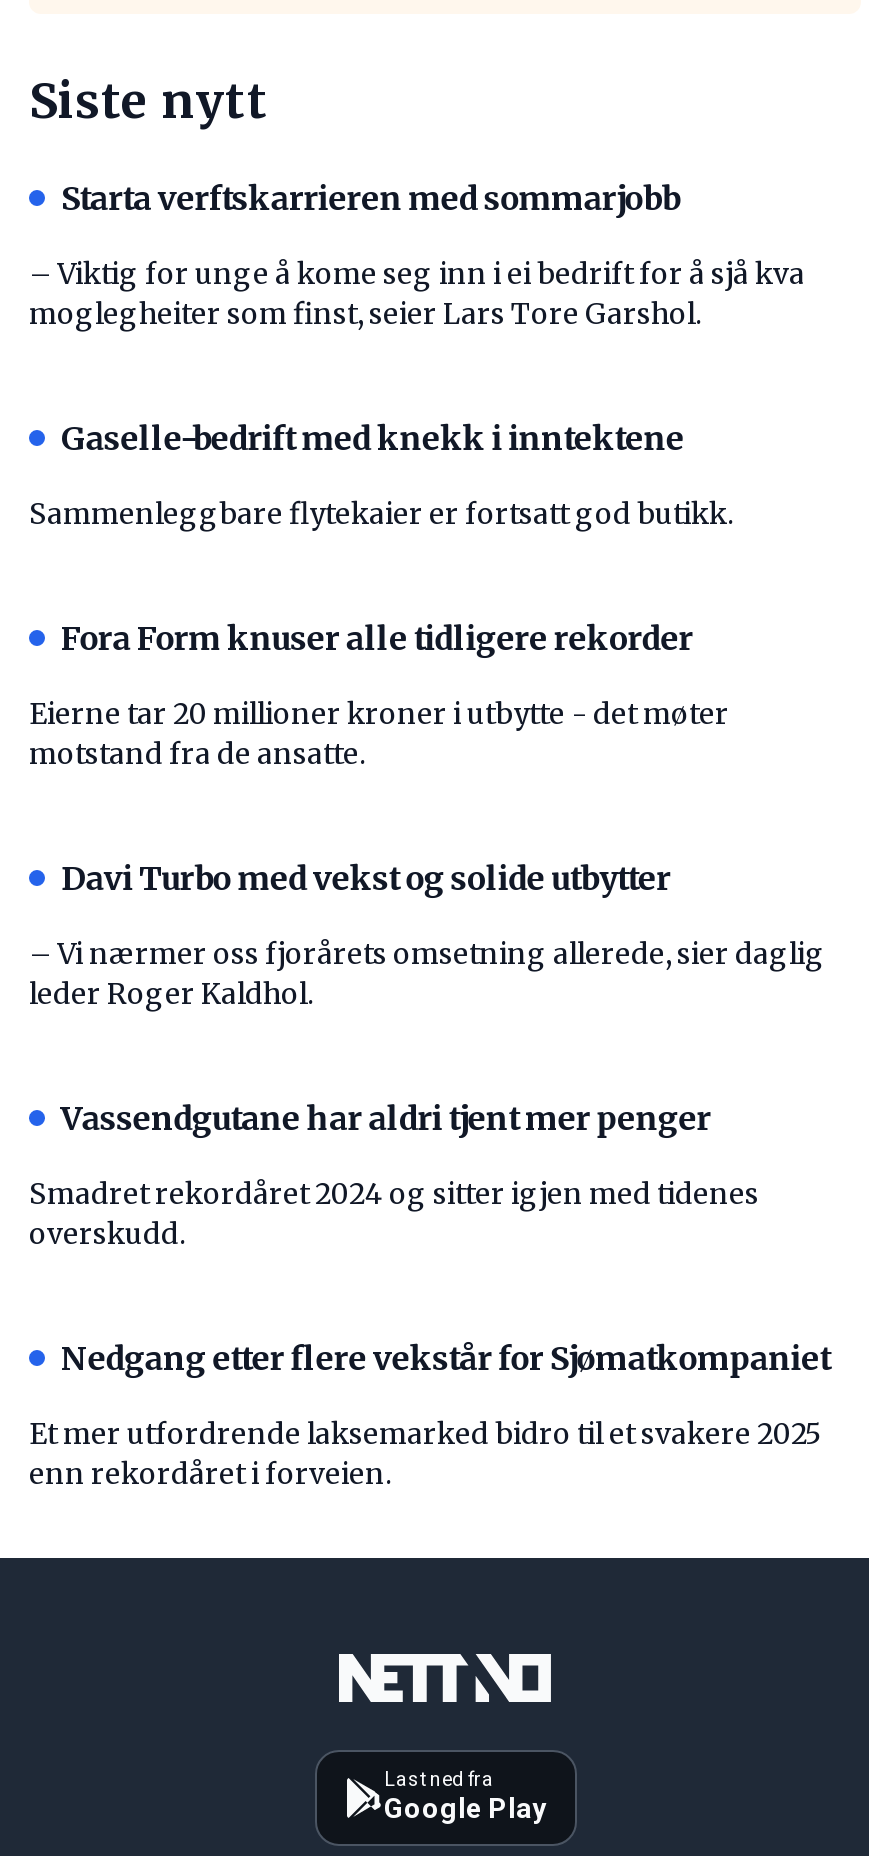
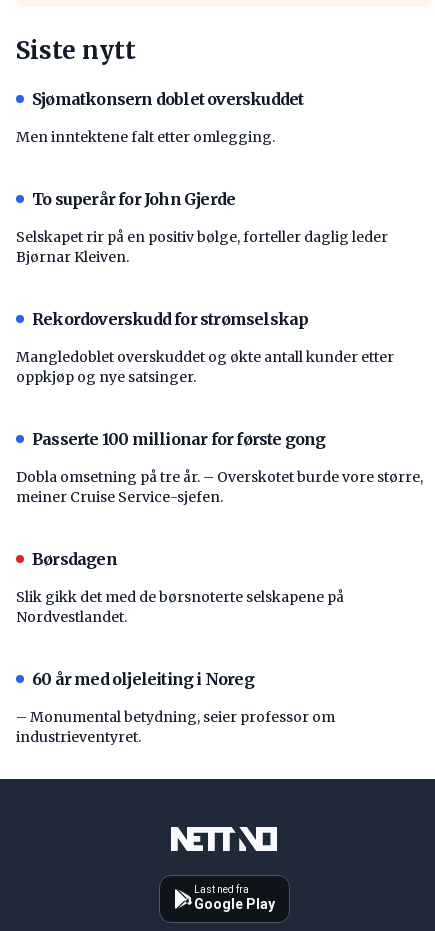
- Starta verftskarrieren med sommarjobb
+ Sjømatkonsern doblet overskuddet

- – Viktig for unge å kome seg inn i ei bedrift for å sjå kva
- moglegheiter som finst, seier Lars Tore Garshol.
+ Men inntektene falt etter omlegging.

- Gaselle-bedrift med knekk i inntektene
+ To superår for John Gjerde

- Sammenleggbare flytekaier er fortsatt god butikk.
+ Selskapet rir på en positiv bølge, forteller daglig leder
+ Bjørnar Kleiven.

- Fora Form knuser alle tidligere rekorder
+ Rekordoverskudd for strømselskap

- Eierne tar 20 millioner kroner i utbytte - det møter
- motstand fra de ansatte.
+ Mangledoblet overskuddet og økte antall kunder etter
+ oppkjøp og nye satsinger.

- Davi Turbo med vekst og solide utbytter
+ Passerte 100 millionar for første gong

- – Vi nærmer oss fjorårets omsetning allerede, sier daglig
- leder Roger Kaldhol.
+ Dobla omsetning på tre år. – Overskotet burde vore større,
+ meiner Cruise Service-sjefen.

- Vassendgutane har aldri tjent mer penger
+ Børsdagen

- Smadret rekordåret 2024 og sitter igjen med tidenes
- overskudd.
+ Slik gikk det med de børsnoterte selskapene på
+ Nordvestlandet.

- Nedgang etter flere vekstår for Sjømatkompaniet
+ 60 år med oljeleiting i Noreg

- Et mer utfordrende laksemarked bidro til et svakere 2025
- enn rekordåret i forveien.
+ – Monumental betydning, seier professor om
+ industrieventyret.
